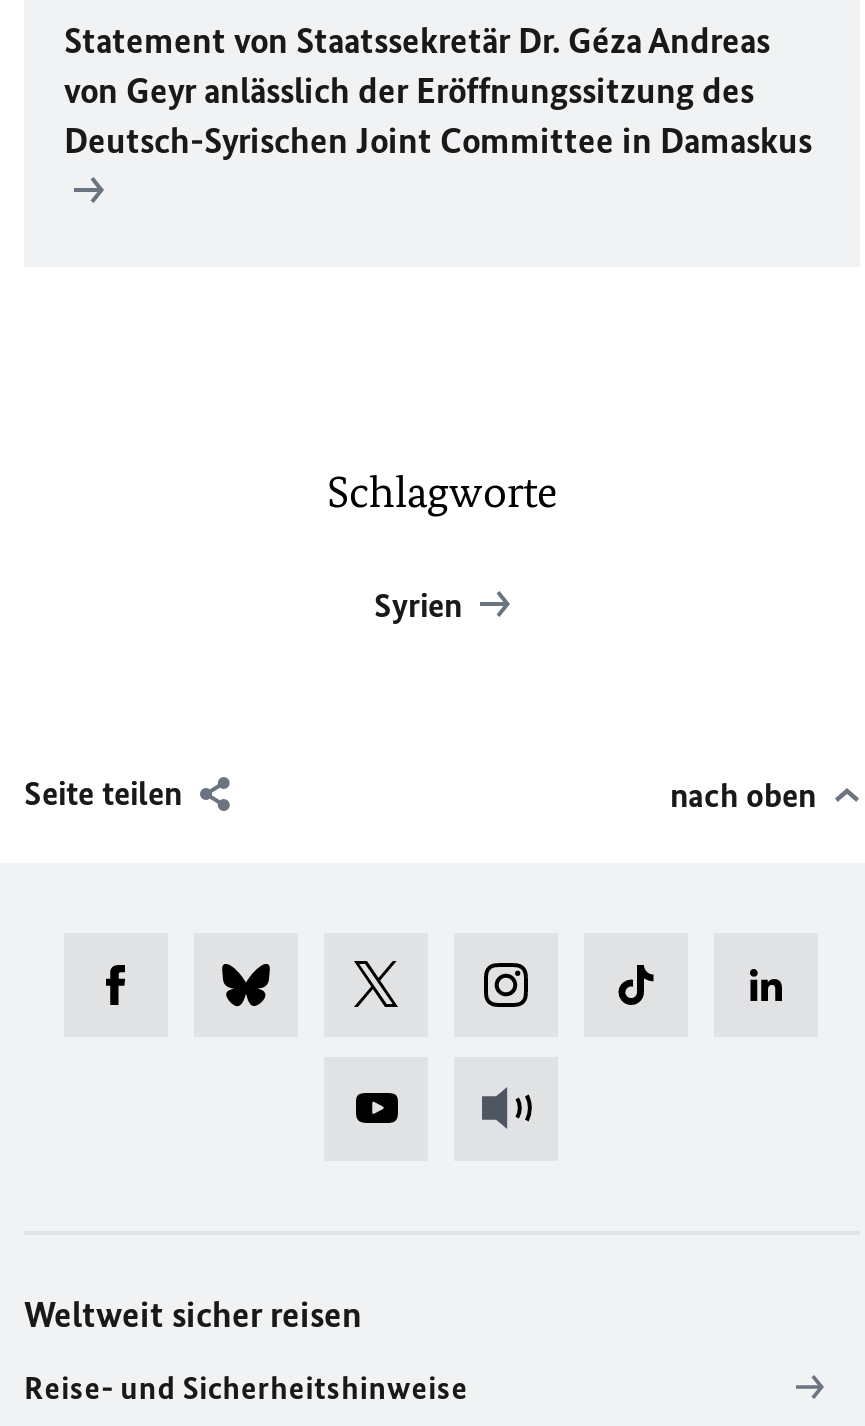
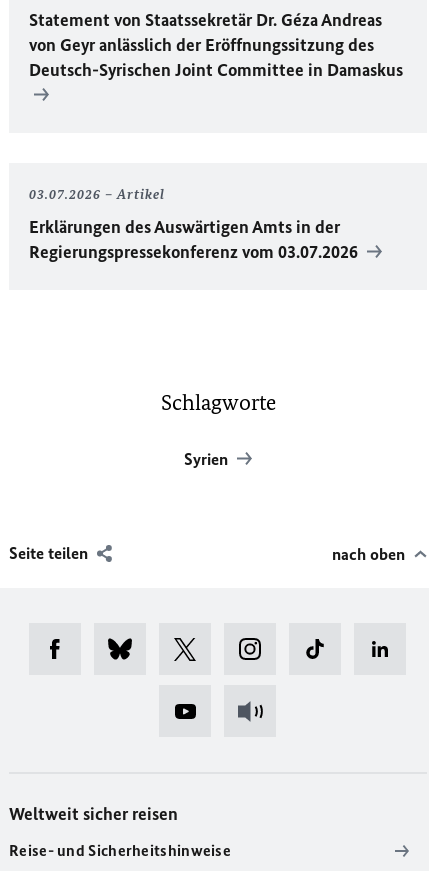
+ 03.07.2026
+ Artikel
+ Erklärungen des Auswärtigen Amts in der
+ Regierungspressekonferenz vom 03.07.2026
